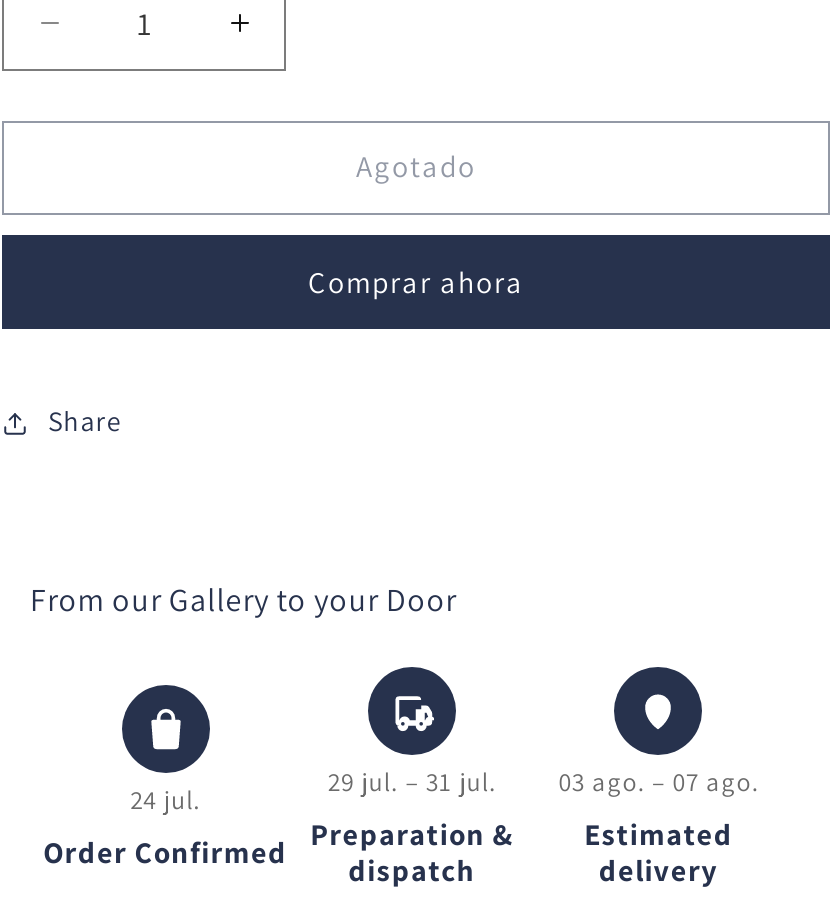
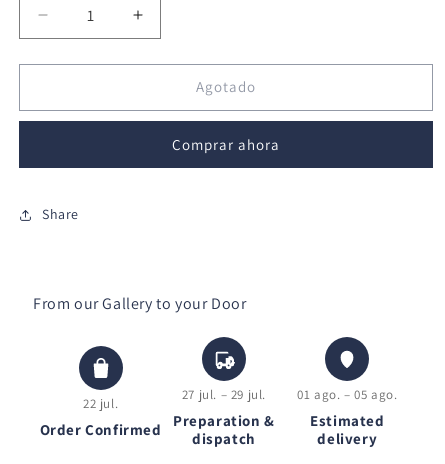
- 29 jul. – 31 jul.
+ 27 jul. – 29 jul.

- 03 ago. – 07 ago.
+ 01 ago. – 05 ago.

- 24 jul.
+ 22 jul.
